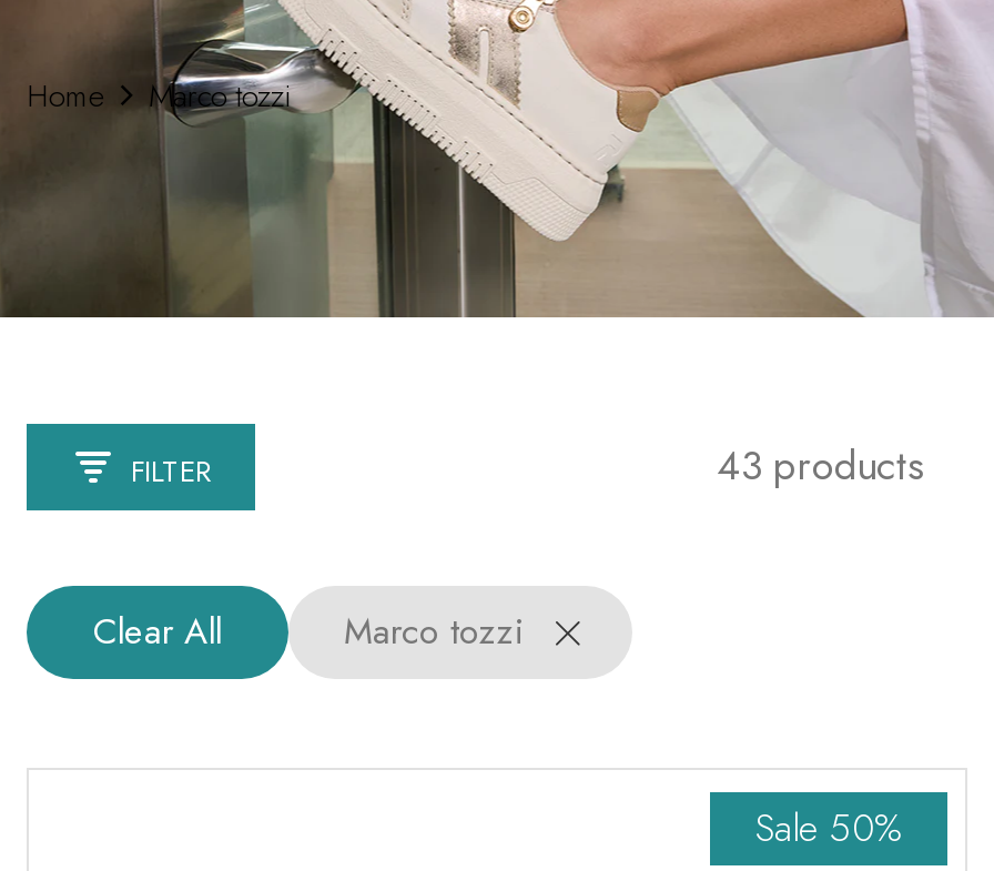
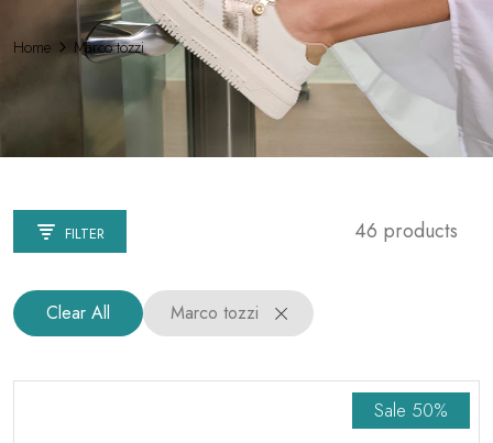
- 43 products
+ 46 products
